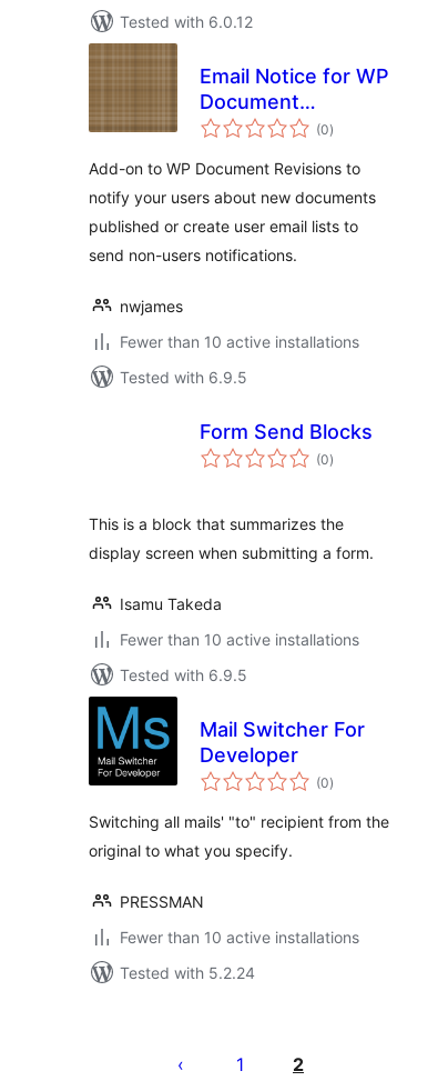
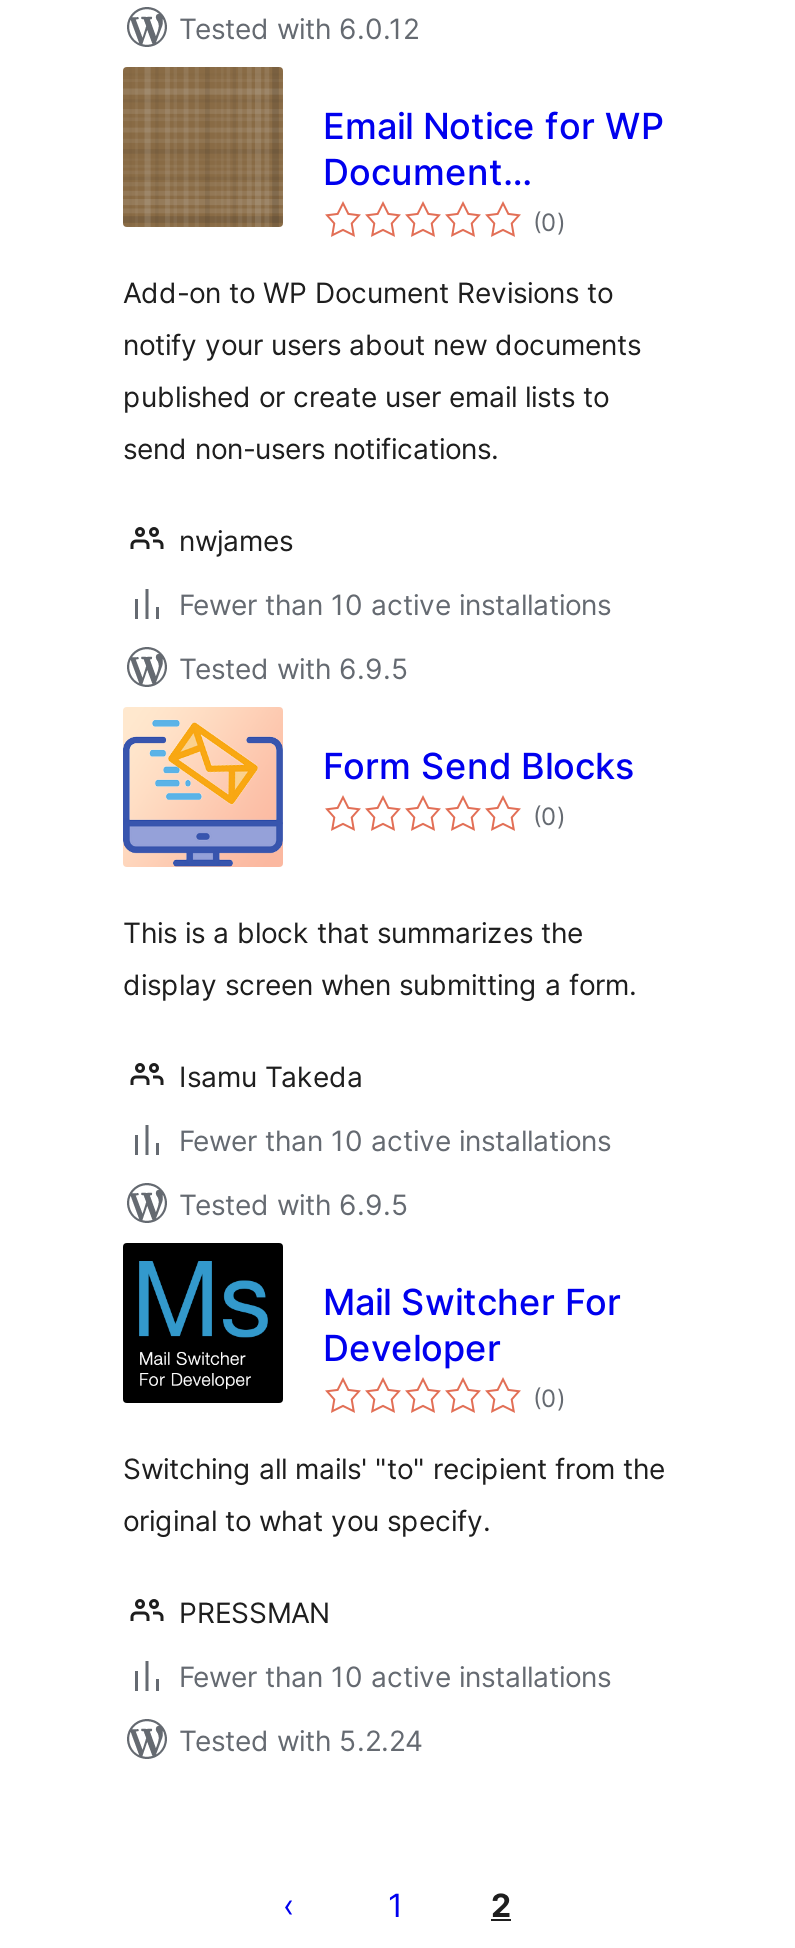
+ [image]
